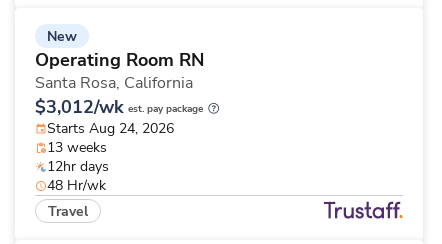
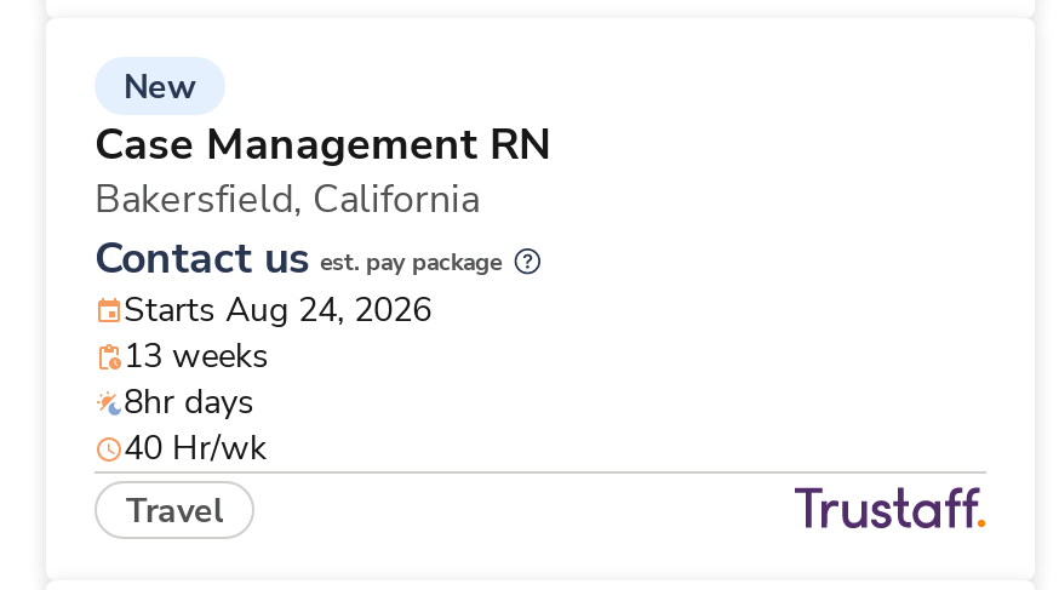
- Operating Room RN
- Santa Rosa, California
- $3,012/wk est. pay package
+ Case Management RN
+ Bakersfield, California
+ Contact us est. pay package

- 12hr days
+ 8hr days

- 48 Hr/wk
+ 40 Hr/wk
